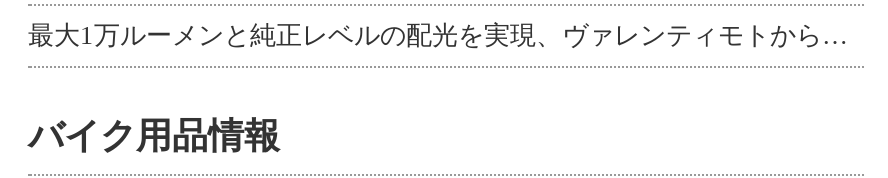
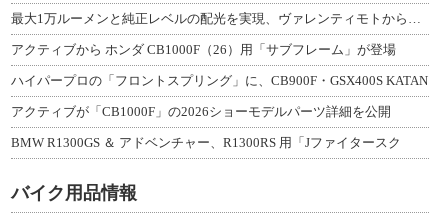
+ アクティブから ホンダ CB1000F（26）用「サブフレーム」が登場
+ ハイパープロの「フロントスプリング」に、CB900F・GSX400S KATAN
+ アクティブが「CB1000F」の2026ショーモデルパーツ詳細を公開
+ BMW R1300GS ＆ アドベンチャー、R1300RS 用「Jファイタースク
